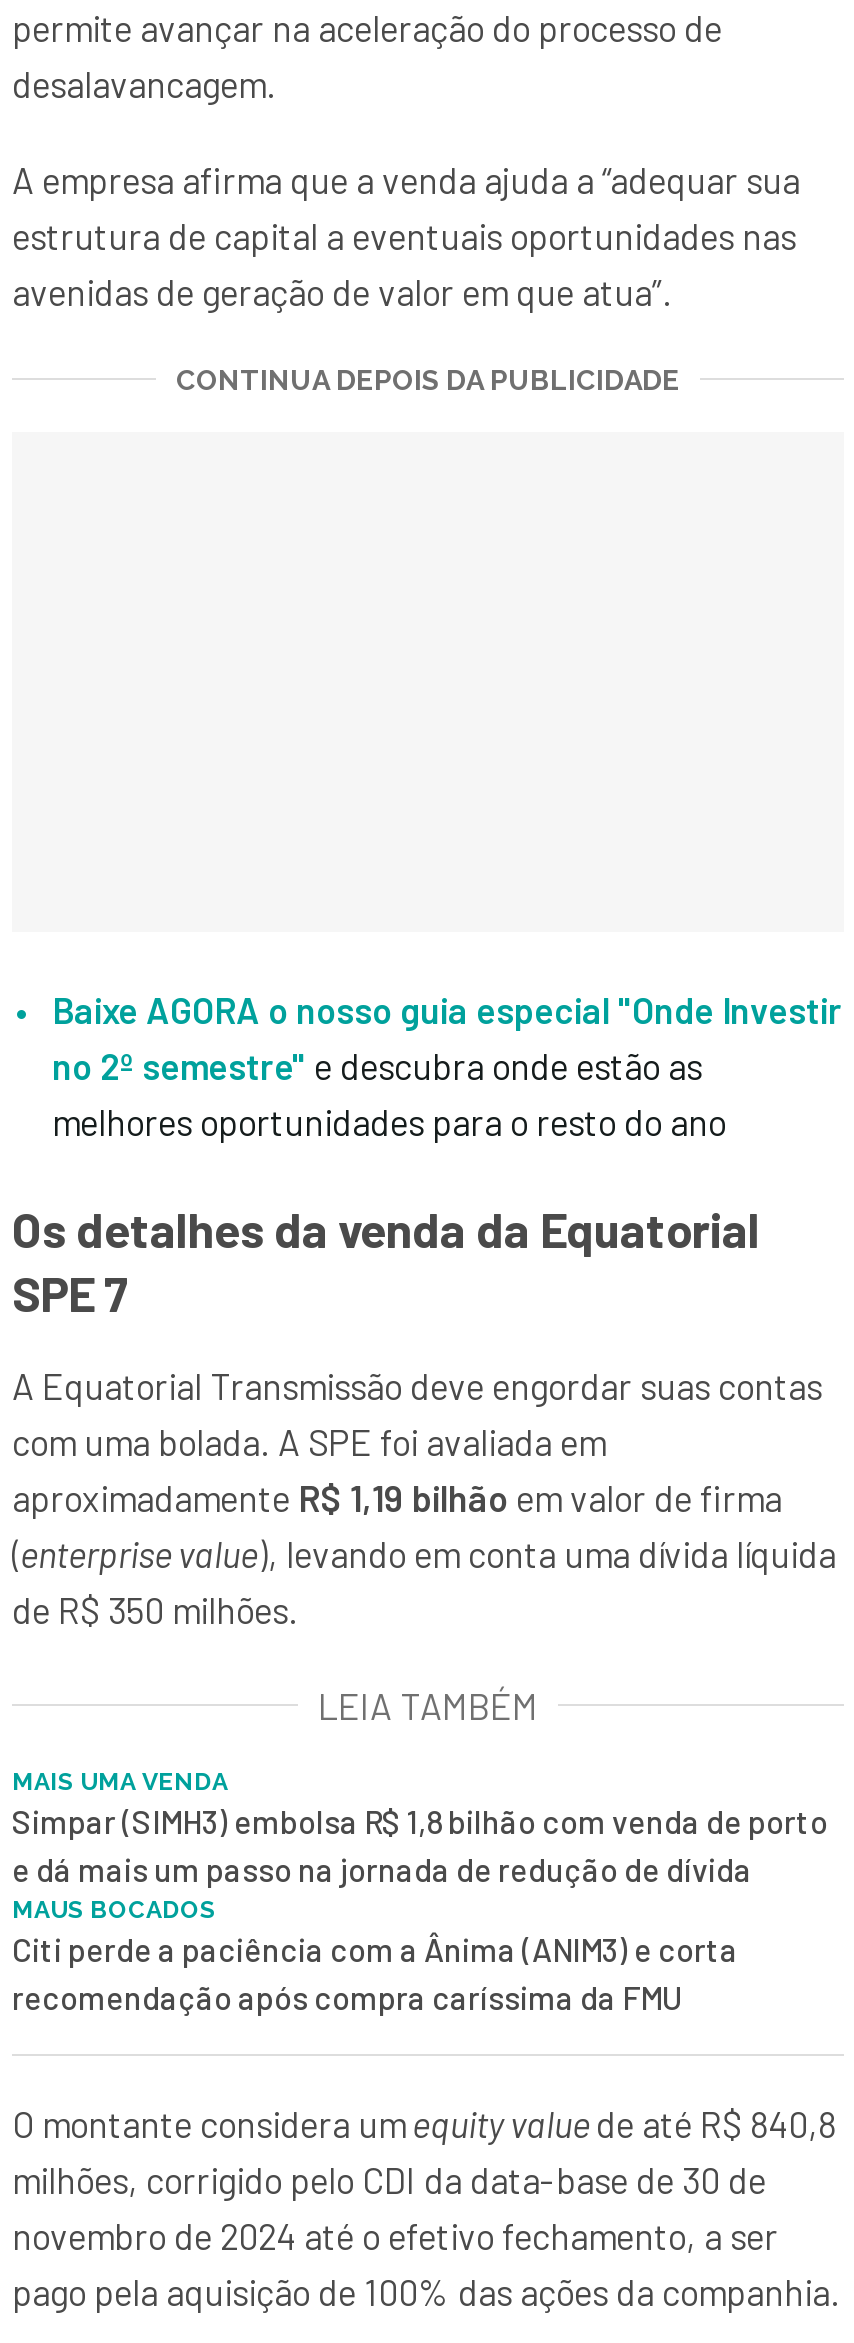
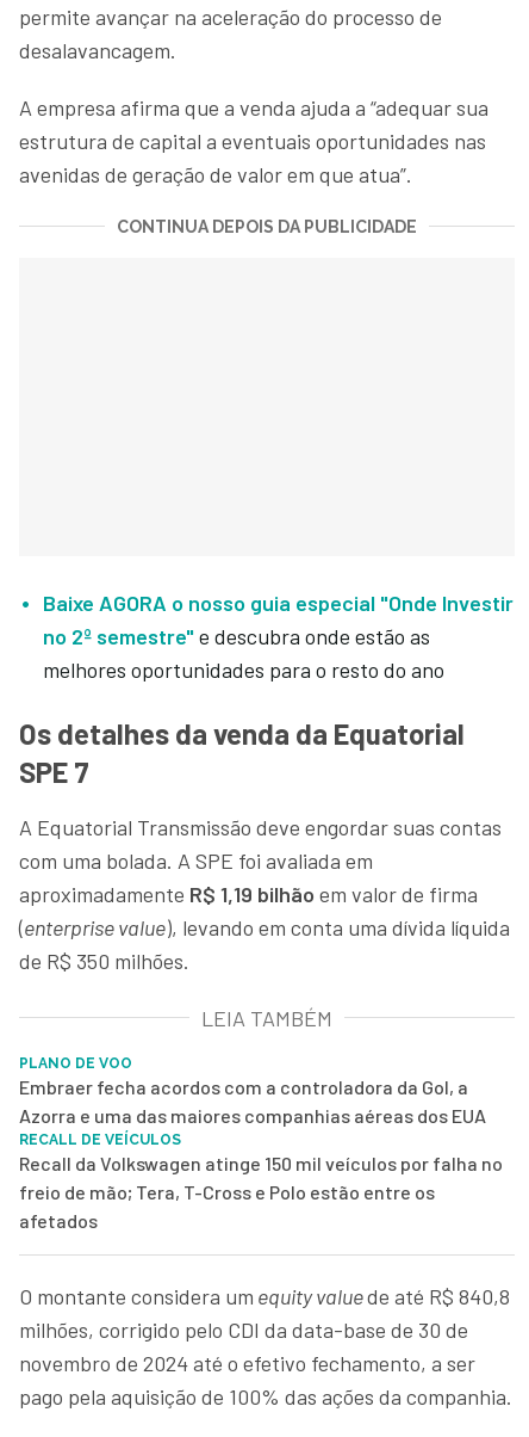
- MAIS UMA VENDA
- Simpar (SIMH3) embolsa R$ 1,8 bilhão com venda de porto
- e dá mais um passo na jornada de redução de dívida
- MAUS BOCADOS
- Citi perde a paciência com a Ânima (ANIM3) e corta
- recomendação após compra caríssima da FMU
+ PLANO DE VOO
+ Embraer fecha acordos com a controladora da Gol, a
+ Azorra e uma das maiores companhias aéreas dos EUA
+ RECALL DE VEÍCULOS
+ Recall da Volkswagen atinge 150 mil veículos por falha no
+ freio de mão; Tera, T-Cross e Polo estão entre os
+ afetados
